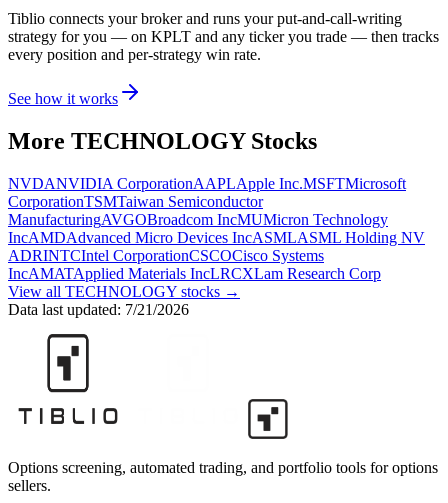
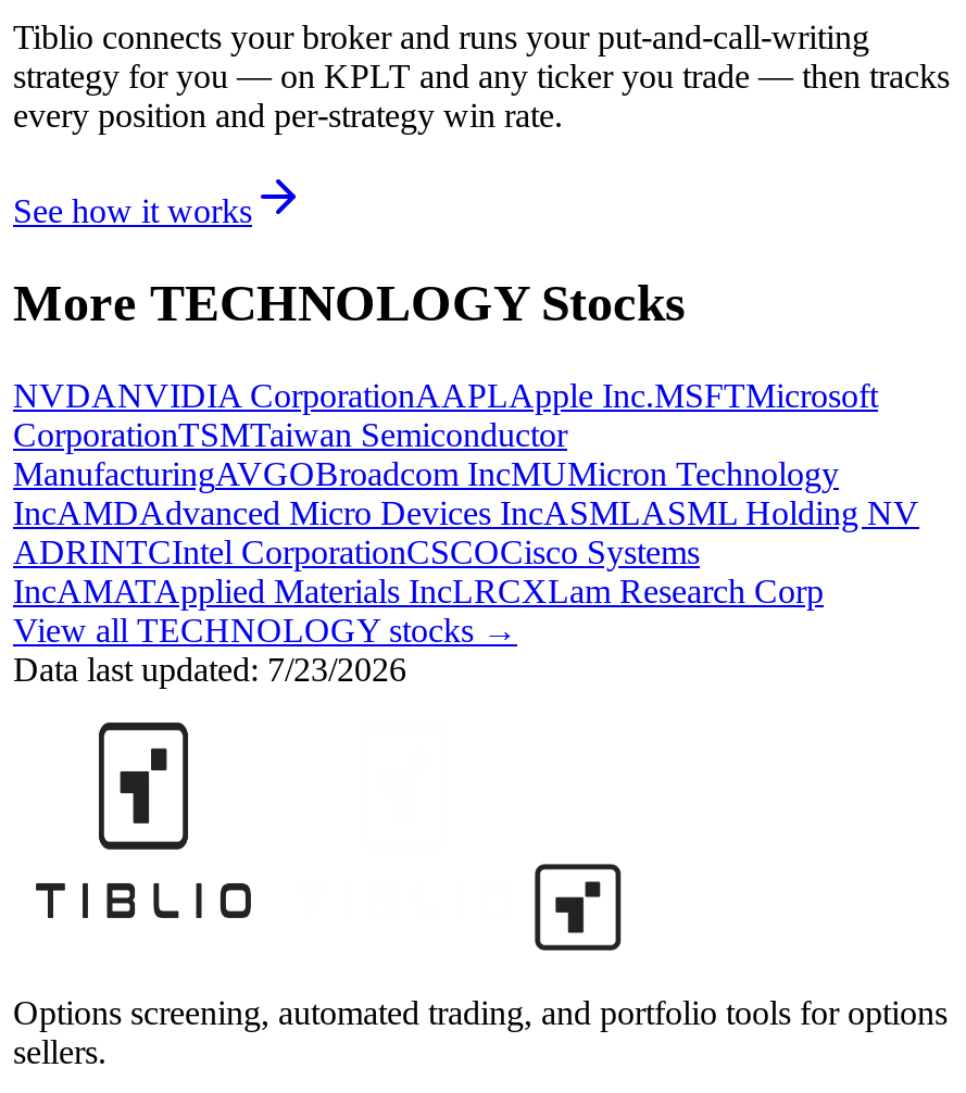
- Data last updated: 7/21/2026
+ Data last updated: 7/23/2026
